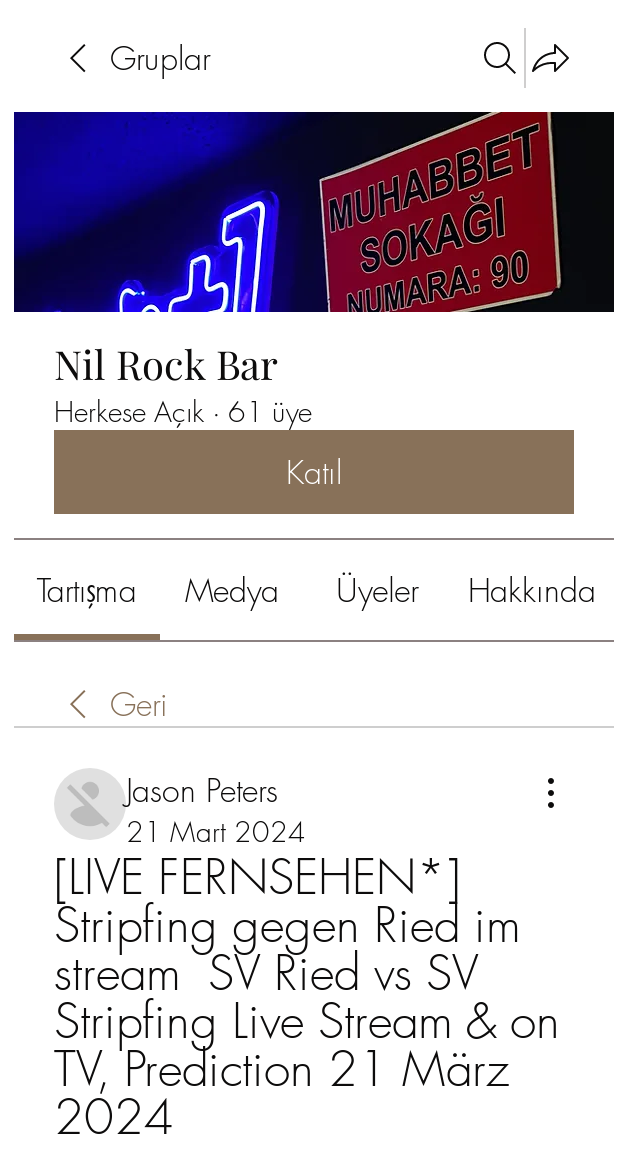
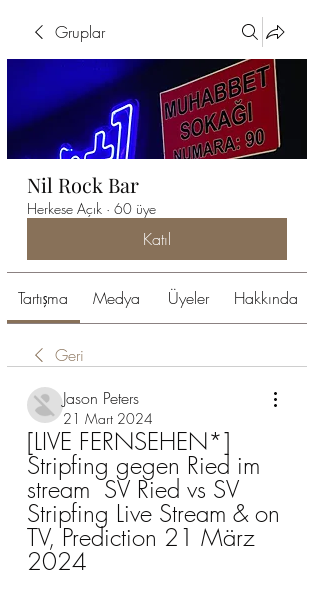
- Herkese Açık · 61 üye
+ Herkese Açık · 60 üye
